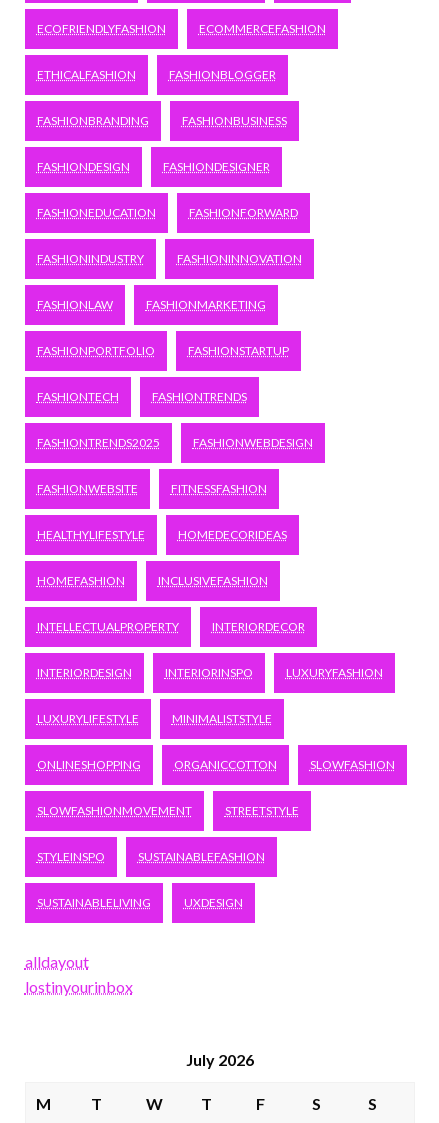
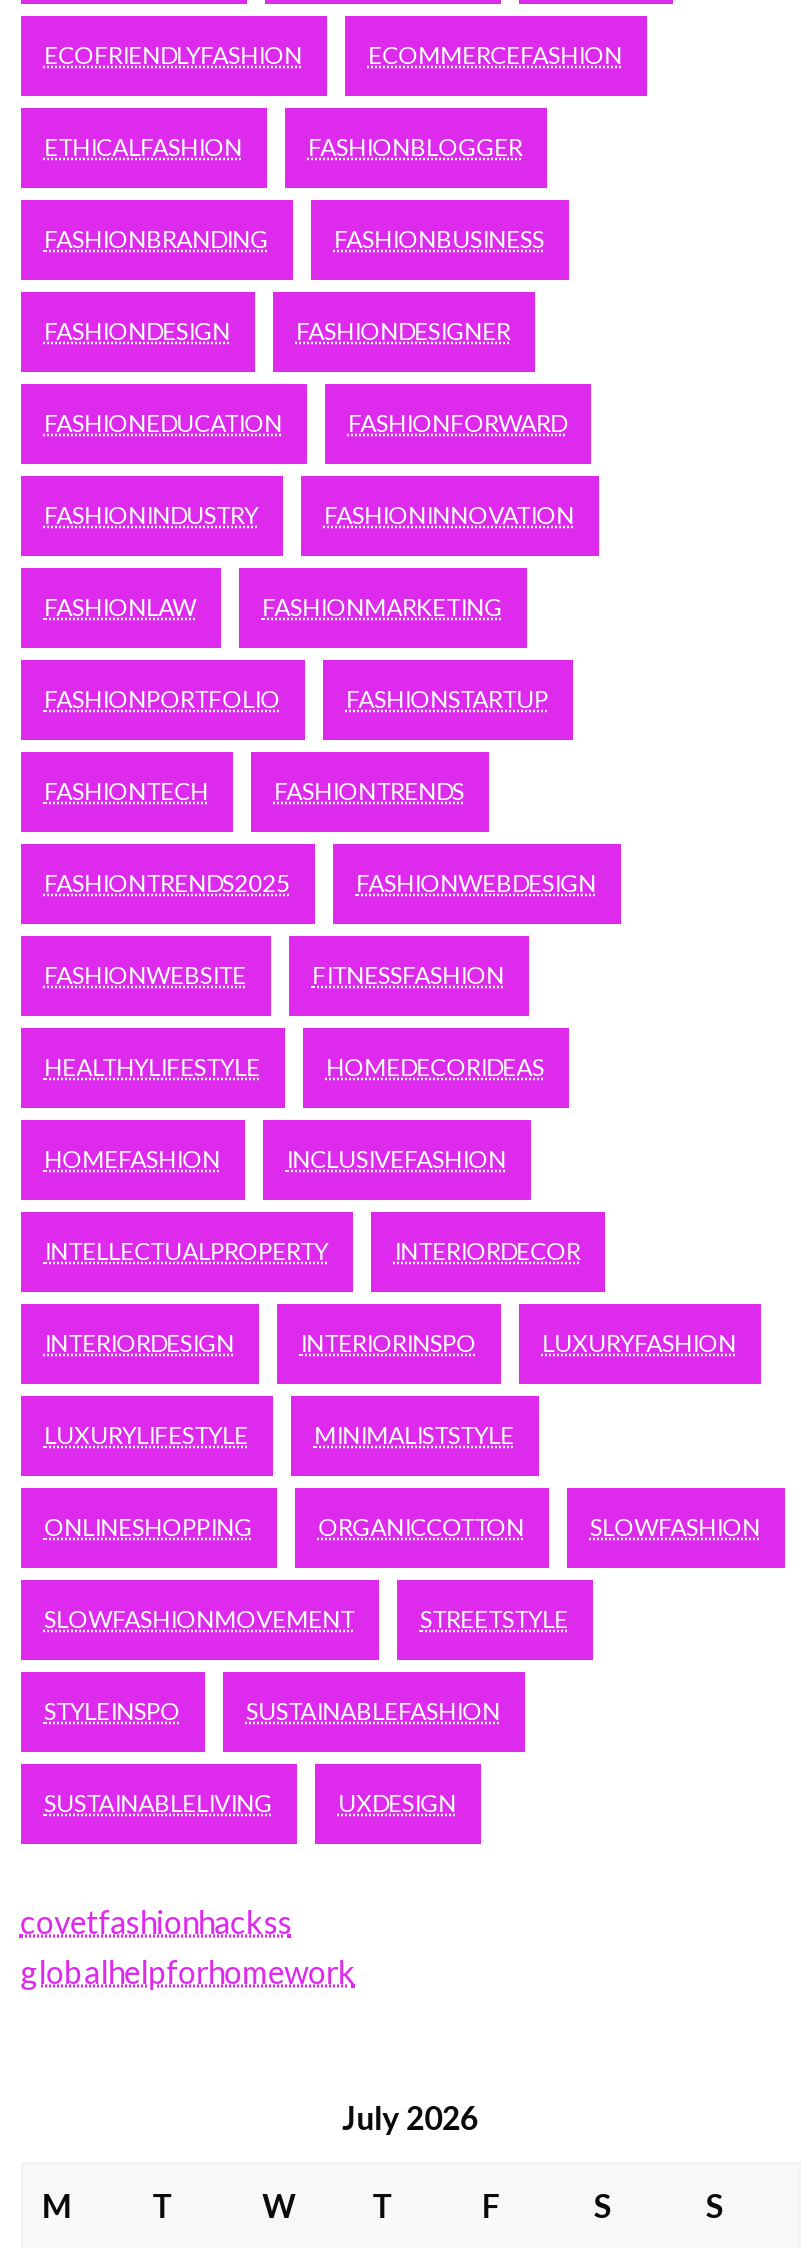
- alldayout
- lostinyourinbox
+ covetfashionhackss
+ globalhelpforhomework
